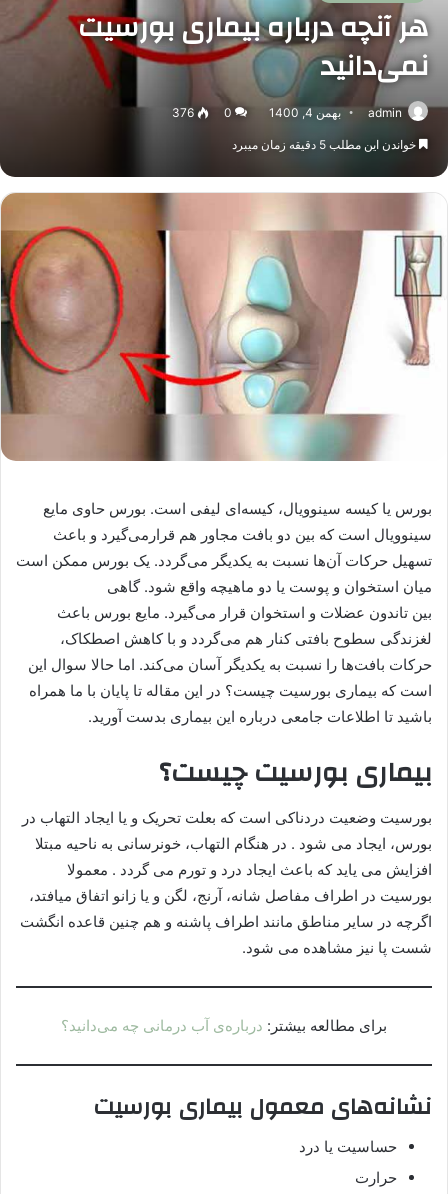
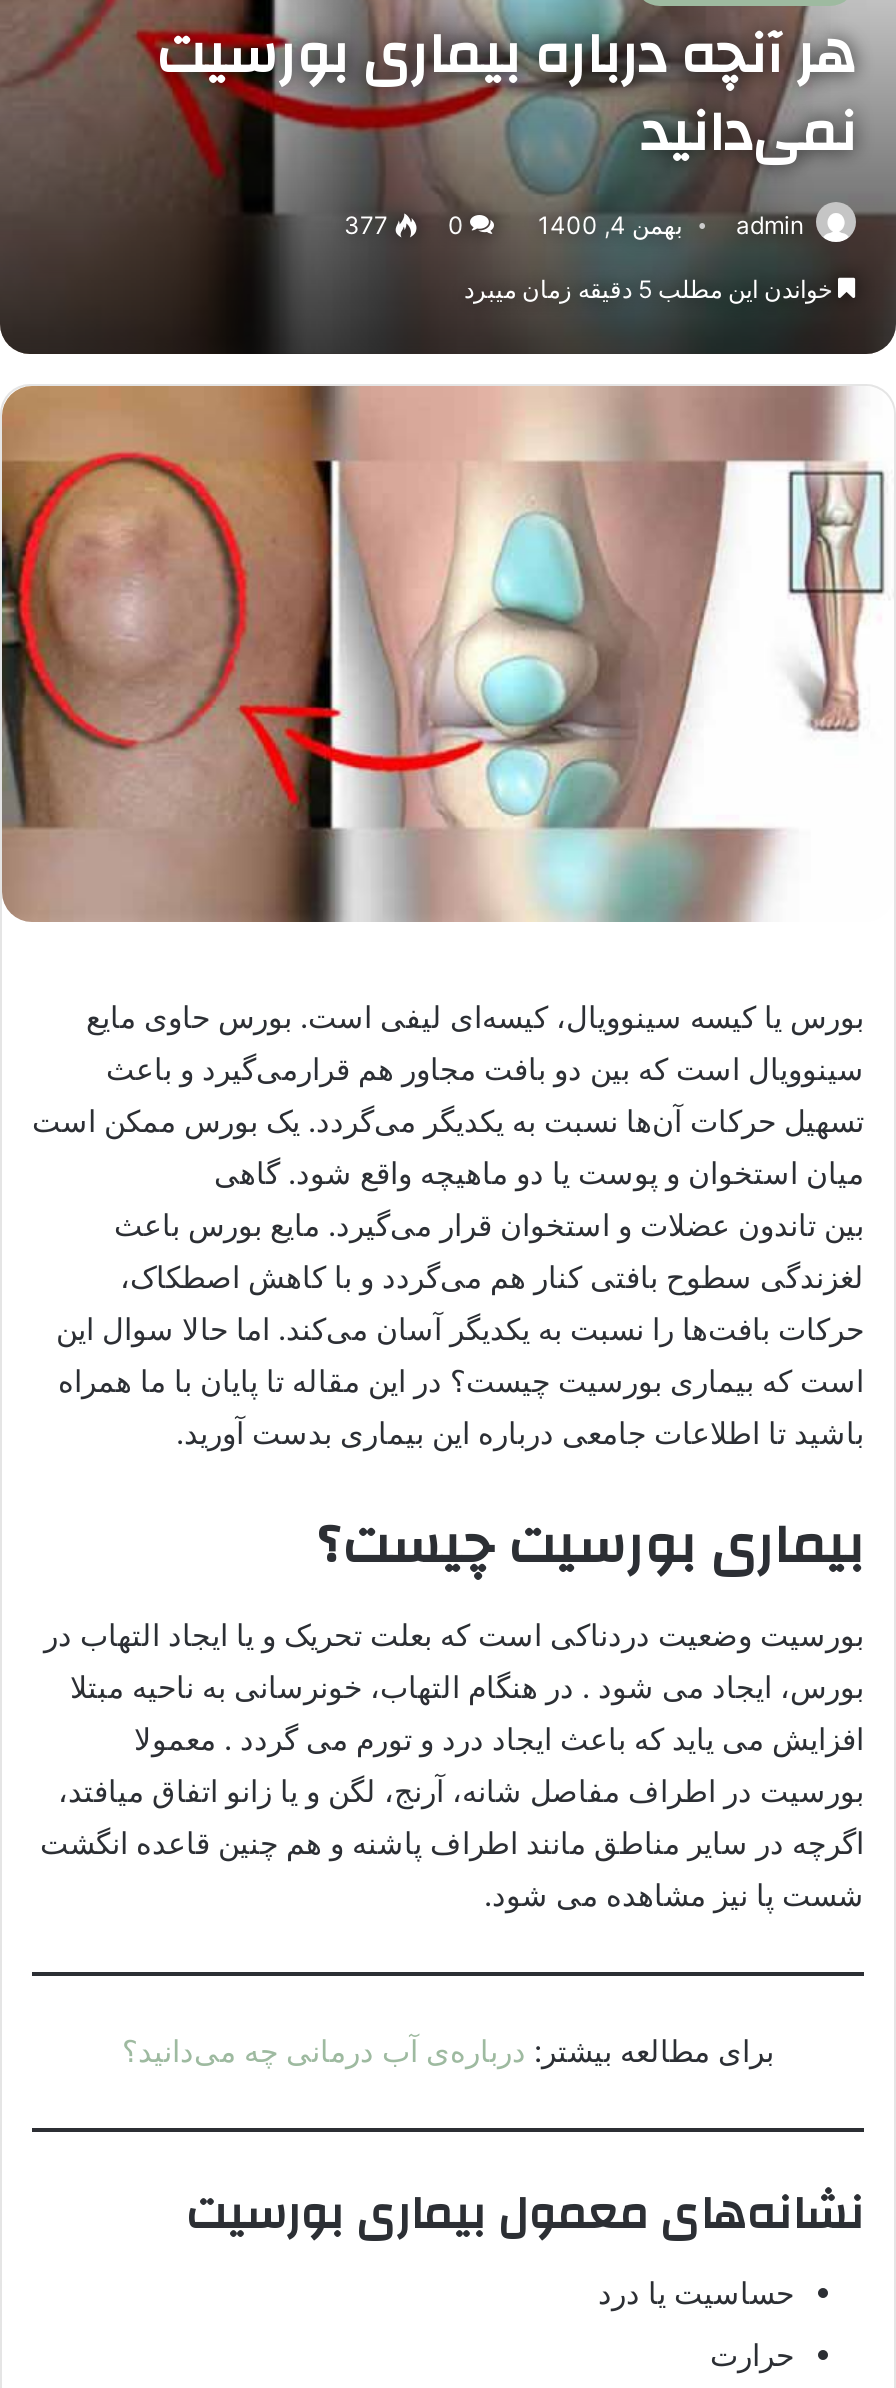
- 376 0
+ 377 0
